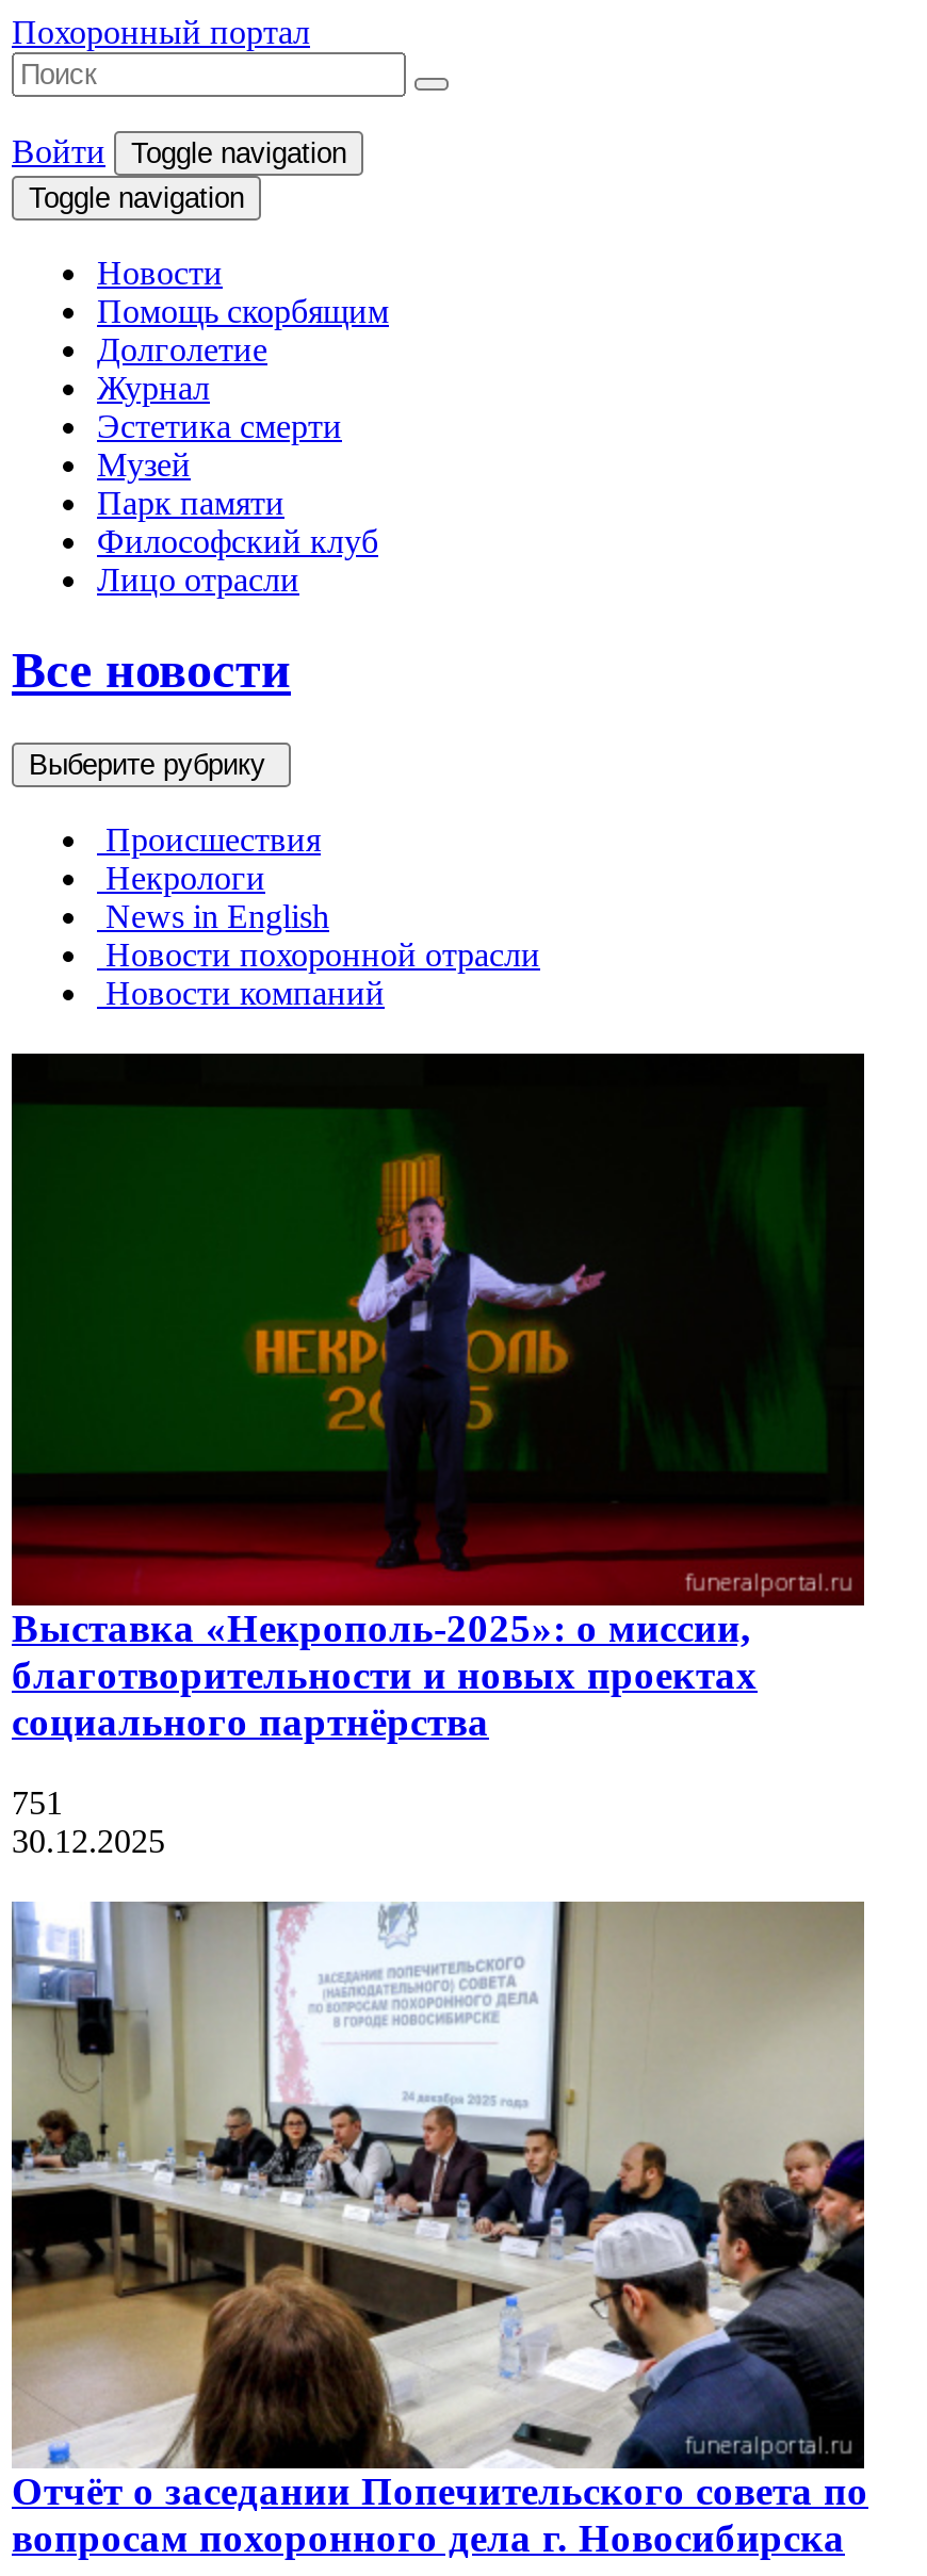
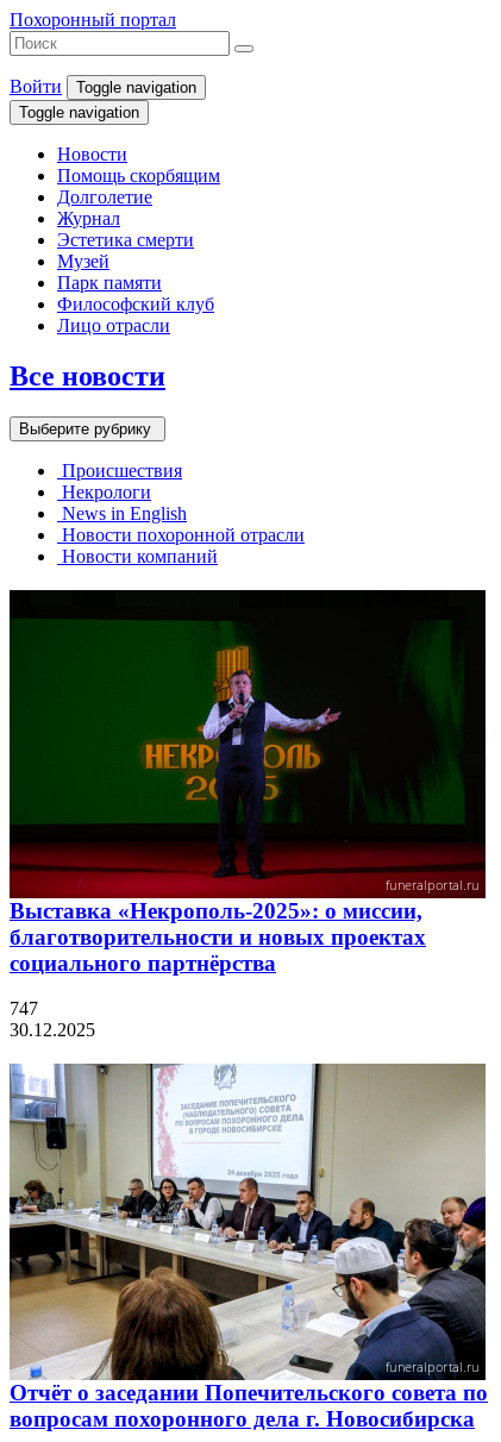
- 751
+ 747
